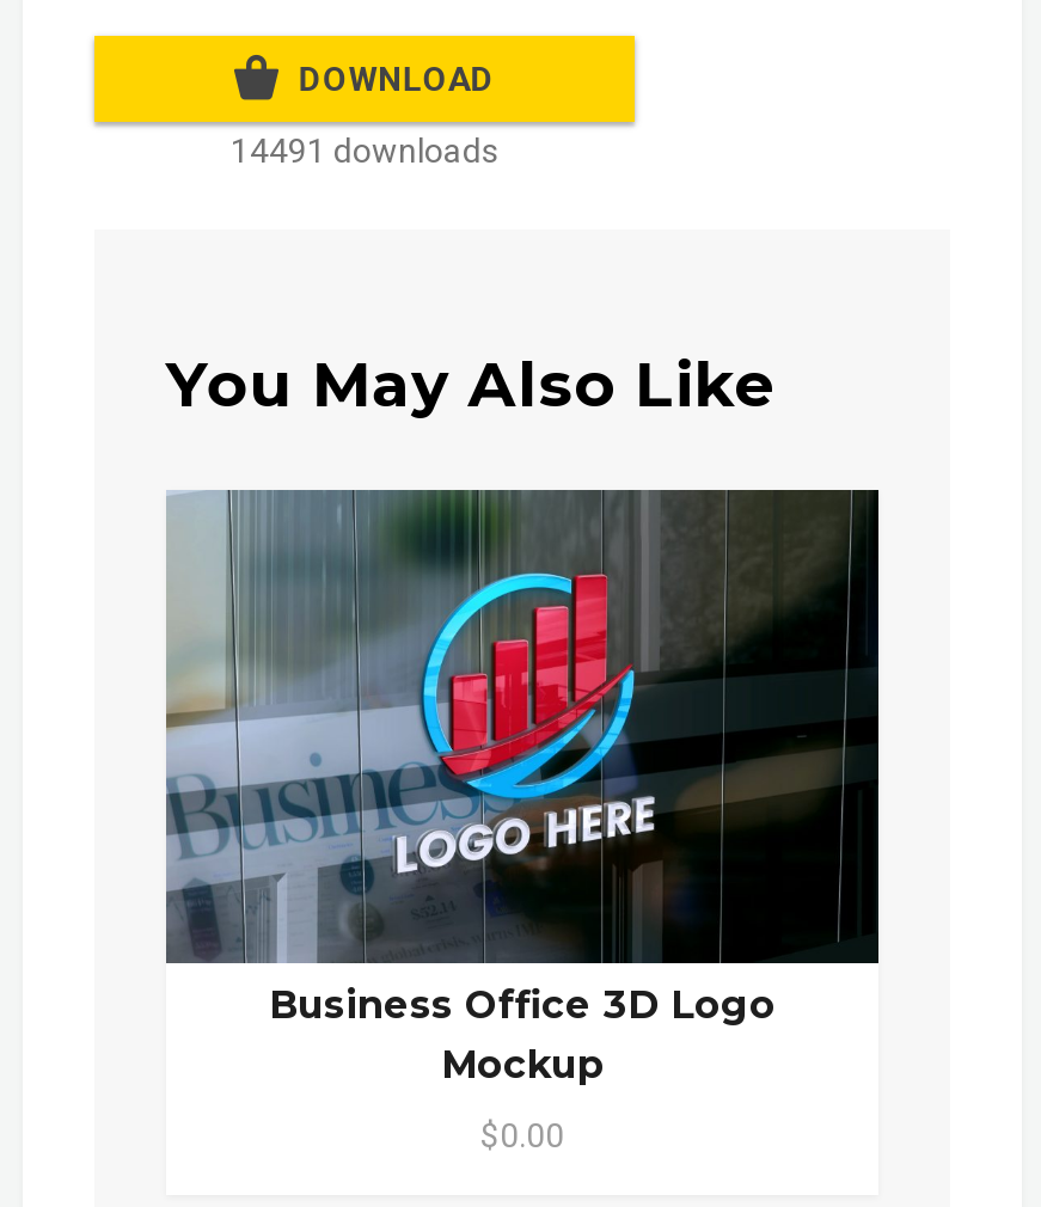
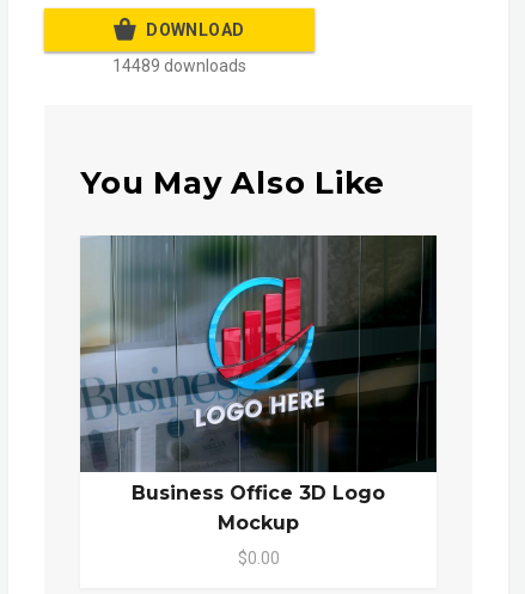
- 14491 downloads
+ 14489 downloads
